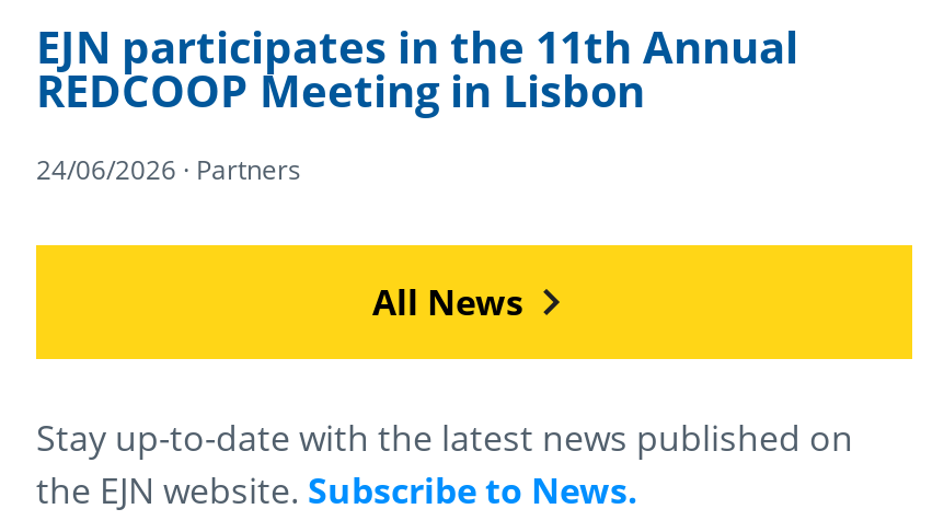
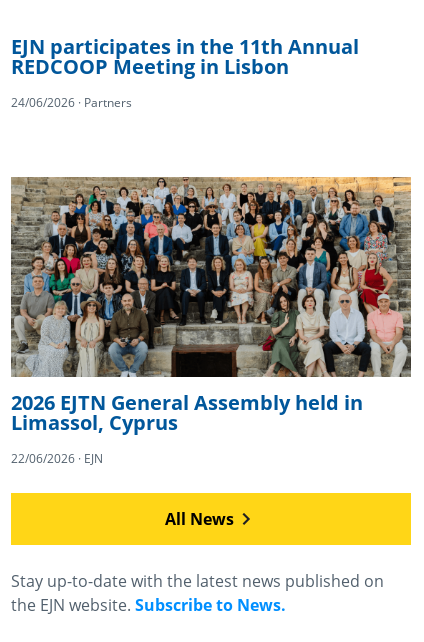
+ [image]
+ 2026 EJTN General Assembly held in
+ Limassol, Cyprus
+ 22/06/2026 · EJN
